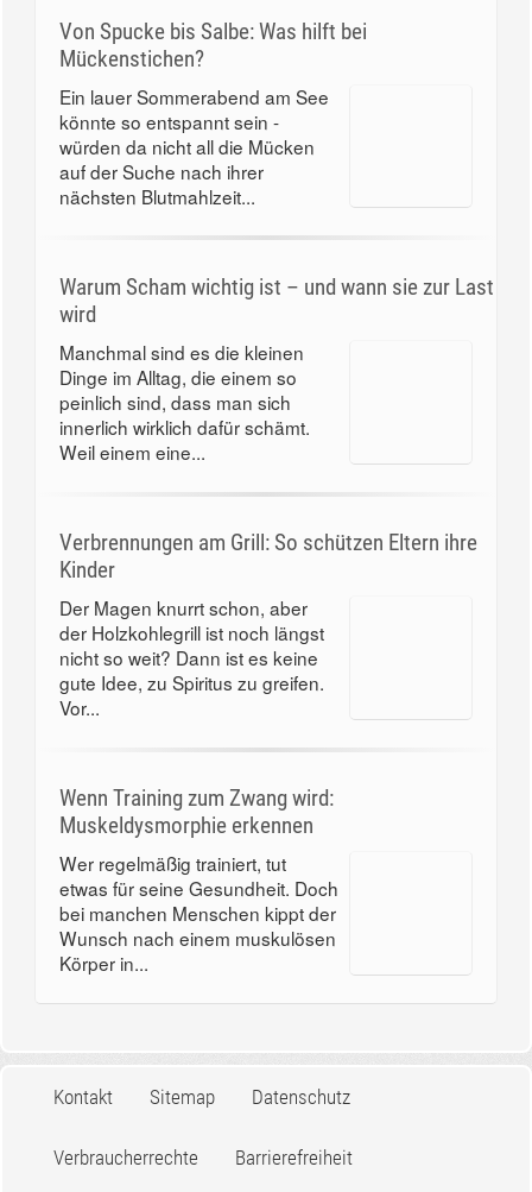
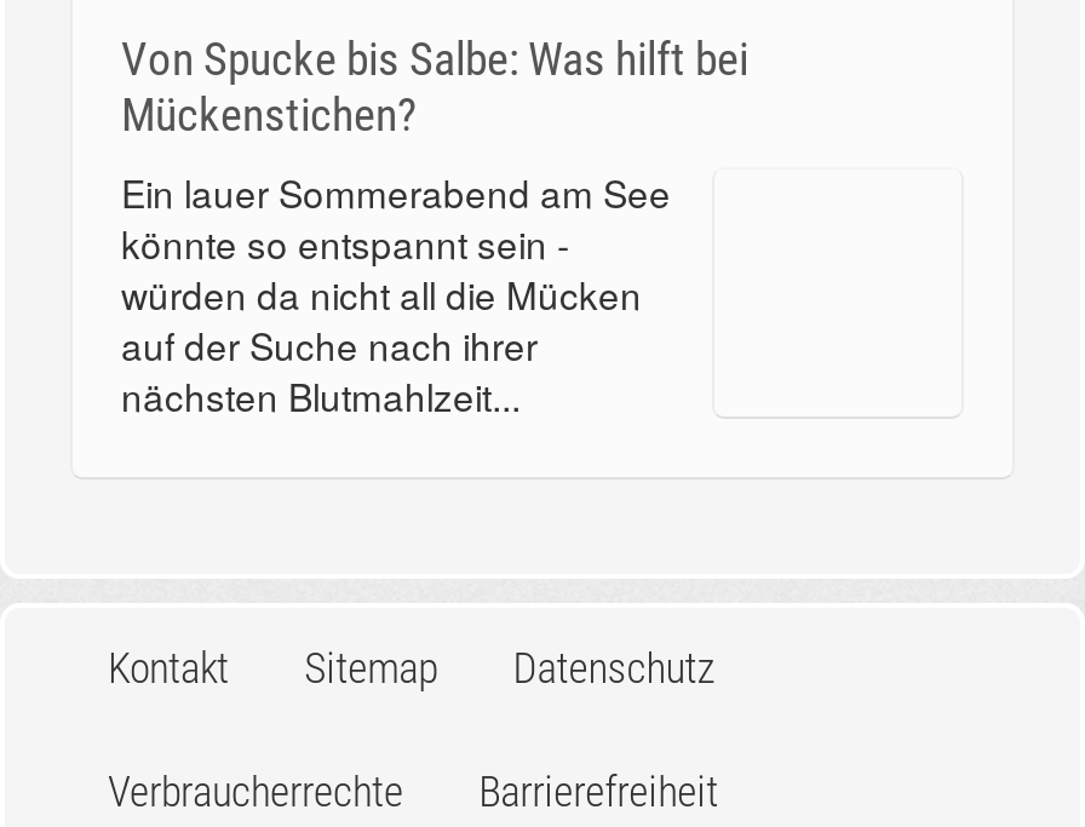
- Warum Scham wichtig ist – und wann sie zur Last
- wird
- Manchmal sind es die kleinen
- Dinge im Alltag, die einem so
- peinlich sind, dass man sich
- innerlich wirklich dafür schämt.
- Weil einem eine...
- Verbrennungen am Grill: So schützen Eltern ihre
- Kinder
- Der Magen knurrt schon, aber
- der Holzkohlegrill ist noch längst
- nicht so weit? Dann ist es keine
- gute Idee, zu Spiritus zu greifen.
- Vor...
- Wenn Training zum Zwang wird:
- Muskeldysmorphie erkennen
- Wer regelmäßig trainiert, tut
- etwas für seine Gesundheit. Doch
- bei manchen Menschen kippt der
- Wunsch nach einem muskulösen
- Körper in...
